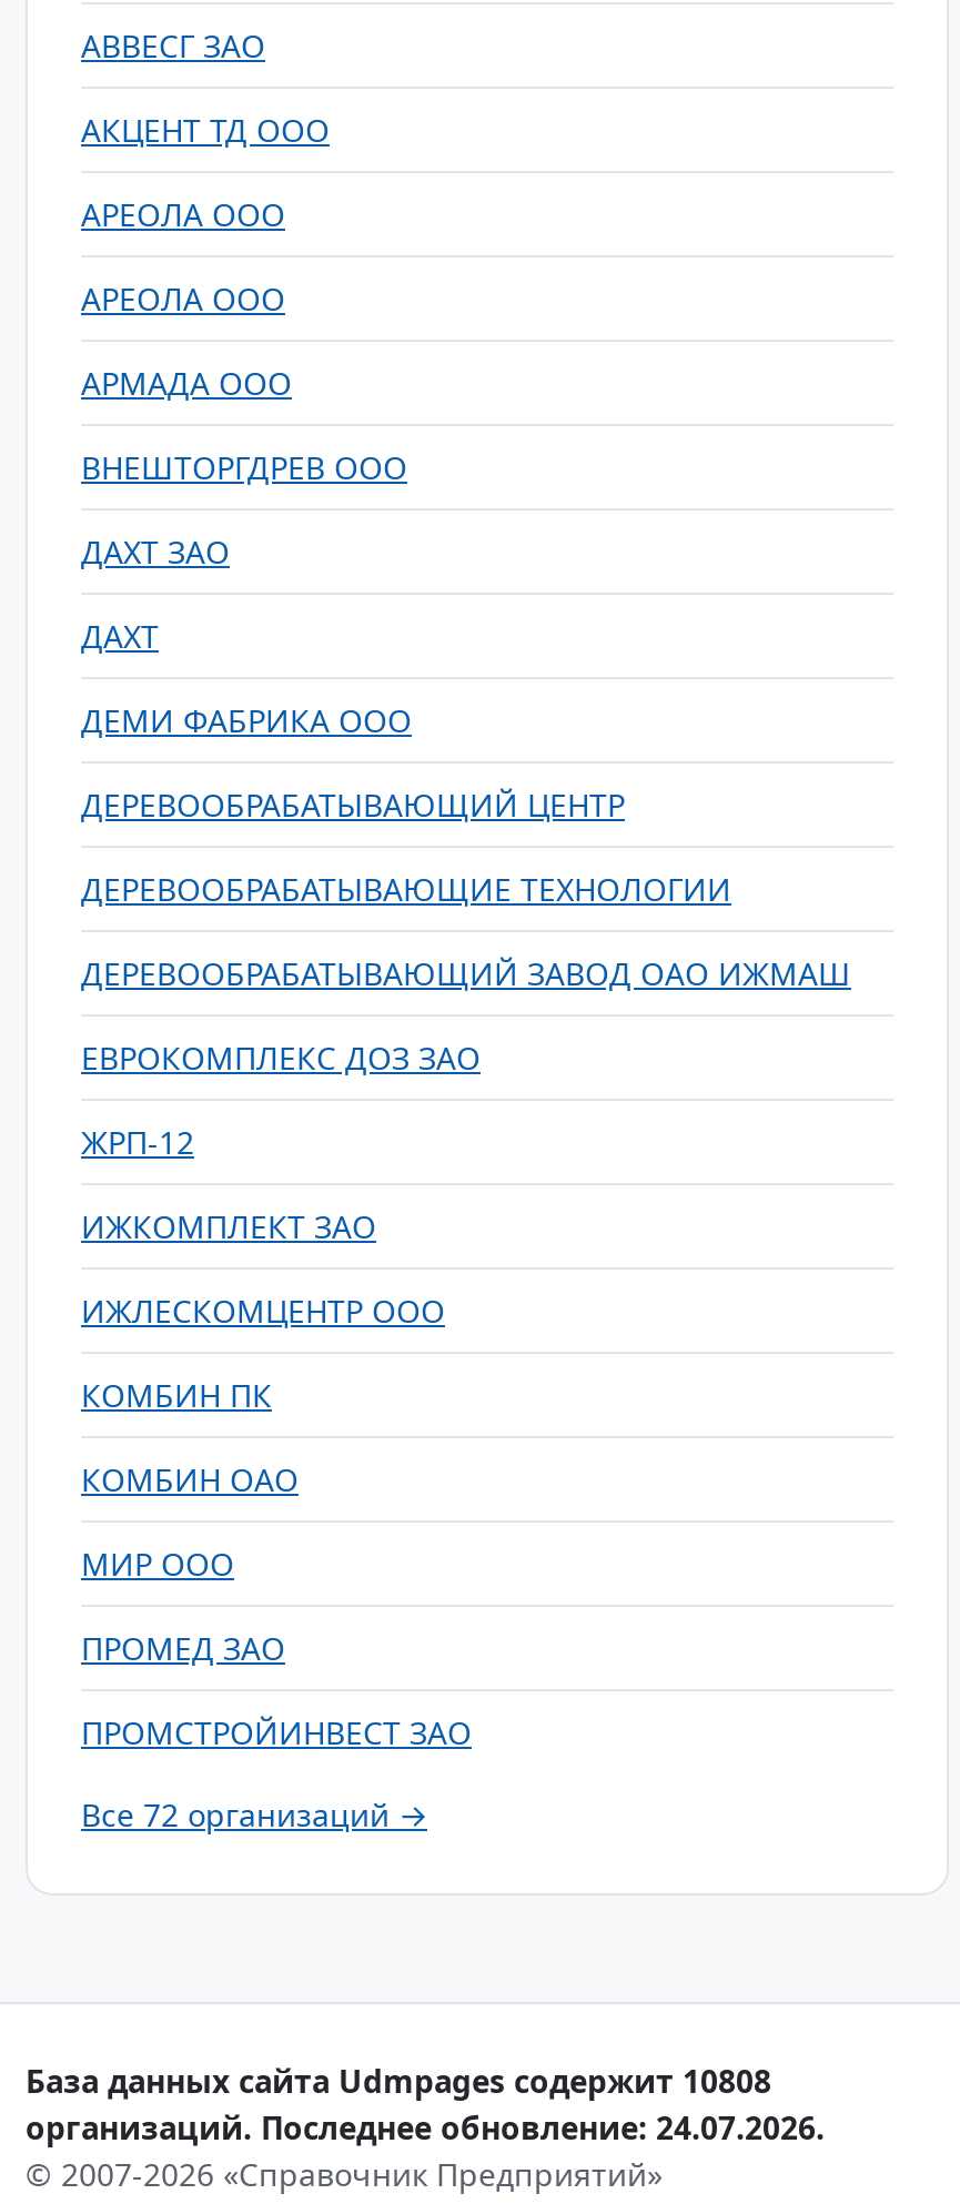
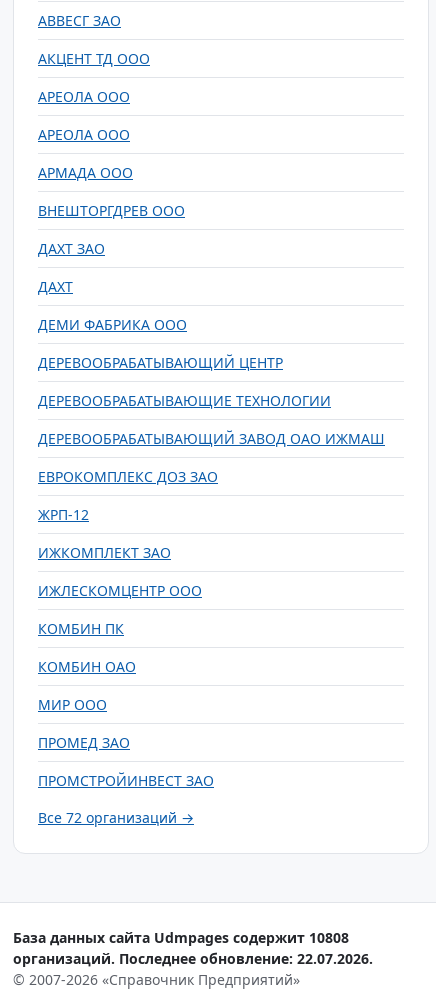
- организаций. Последнее обновление: 24.07.2026.
+ организаций. Последнее обновление: 22.07.2026.
